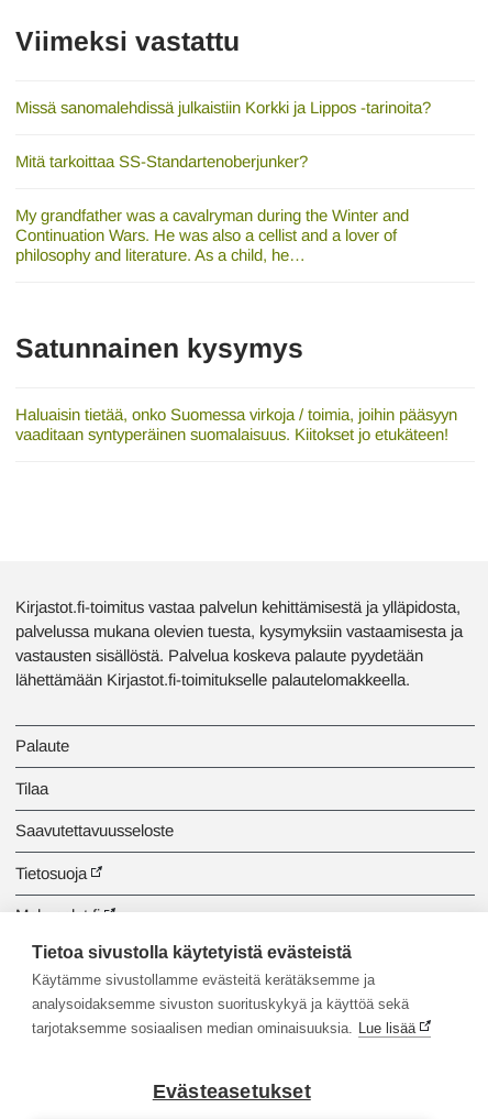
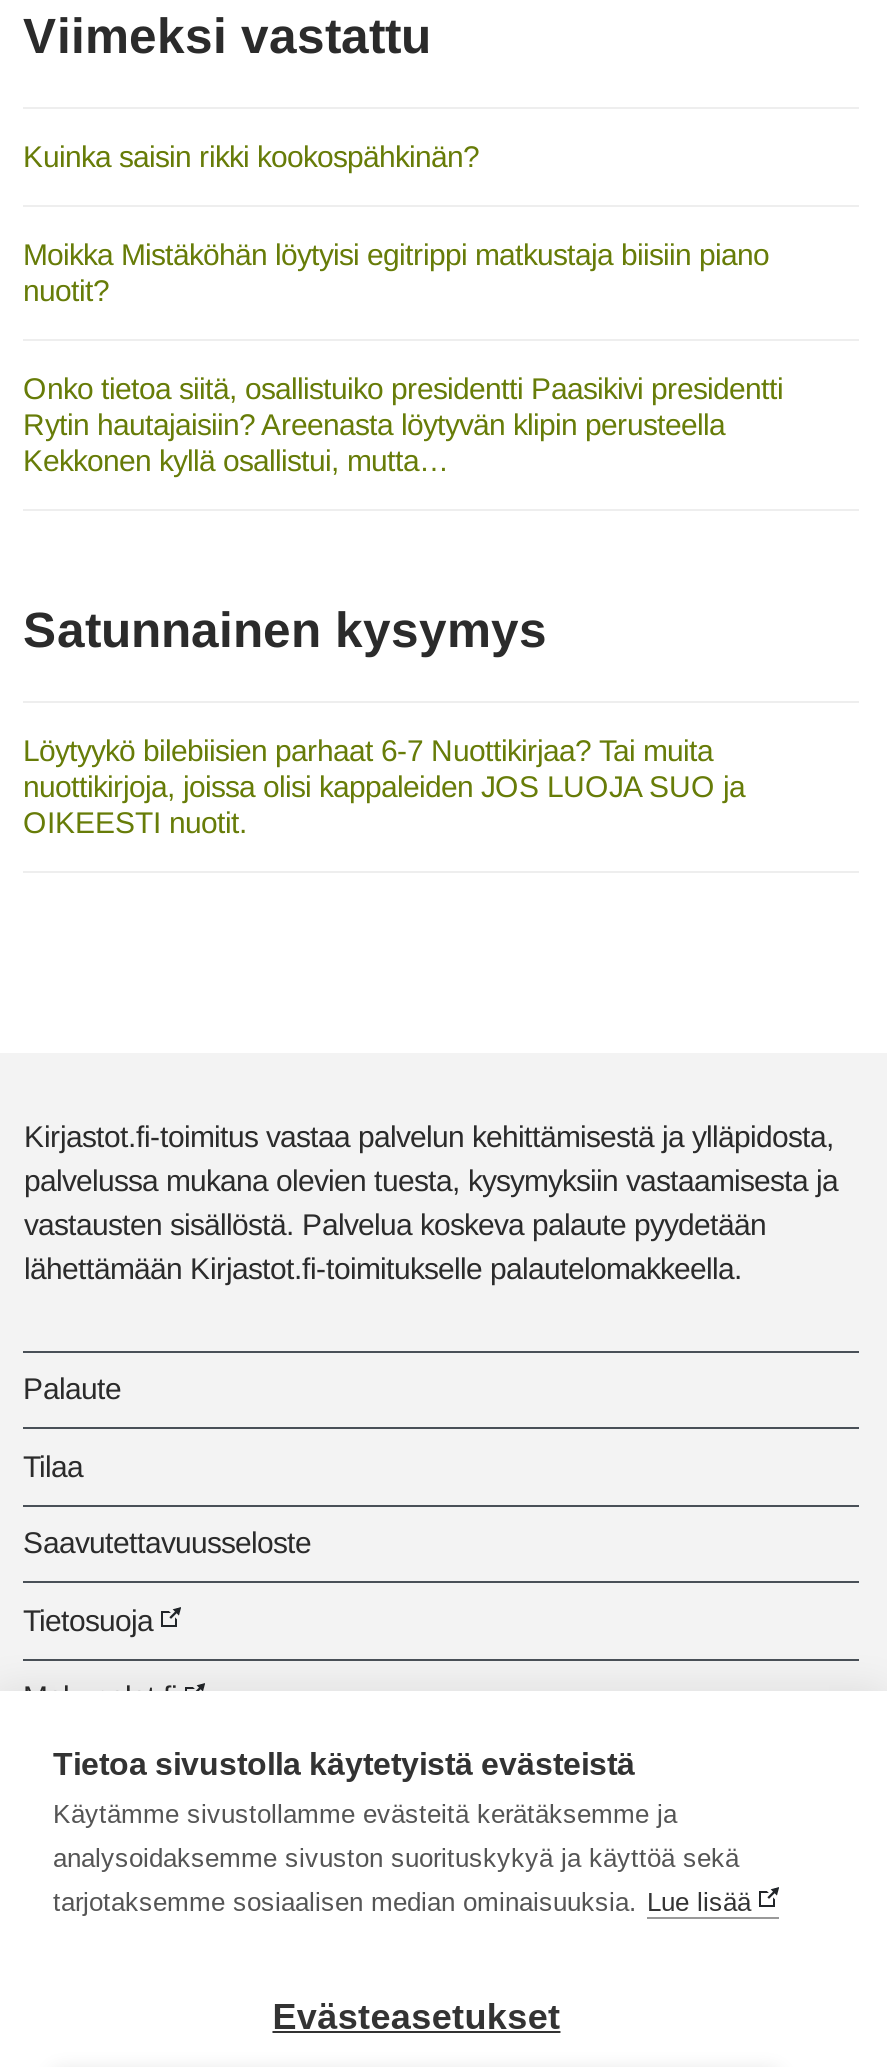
- Missä sanomalehdissä julkaistiin Korkki ja Lippos -tarinoita?
+ Kuinka saisin rikki kookospähkinän?

- Mitä tarkoittaa SS-Standartenoberjunker?
+ Moikka Mistäköhän löytyisi egitrippi matkustaja biisiin piano
+ nuotit?

- My grandfather was a cavalryman during the Winter and
- Continuation Wars. He was also a cellist and a lover of
- philosophy and literature. As a child, he…
+ Onko tietoa siitä, osallistuiko presidentti Paasikivi presidentti
+ Rytin hautajaisiin? Areenasta löytyvän klipin perusteella
+ Kekkonen kyllä osallistui, mutta…

- Haluaisin tietää, onko Suomessa virkoja / toimia, joihin pääsyyn
- vaaditaan syntyperäinen suomalaisuus. Kiitokset jo etukäteen!
+ Löytyykö bilebiisien parhaat 6-7 Nuottikirjaa? Tai muita
+ nuottikirjoja, joissa olisi kappaleiden JOS LUOJA SUO ja
+ OIKEESTI nuotit.
